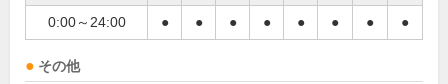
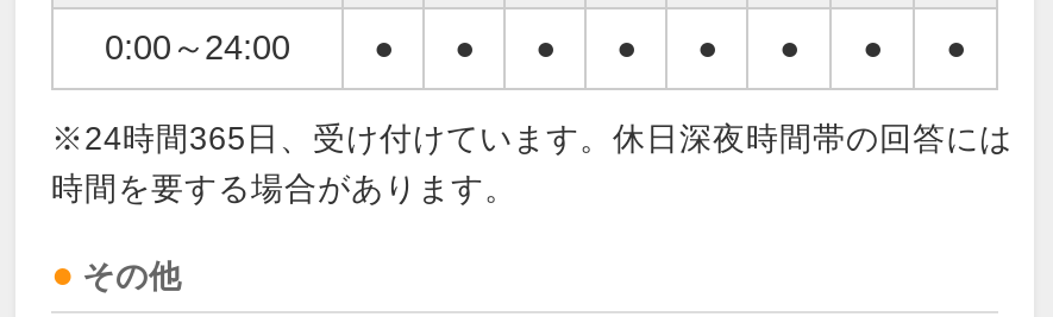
+ ※24時間365日、受け付けています。休日深夜時間帯の回答には
+ 時間を要する場合があります。
